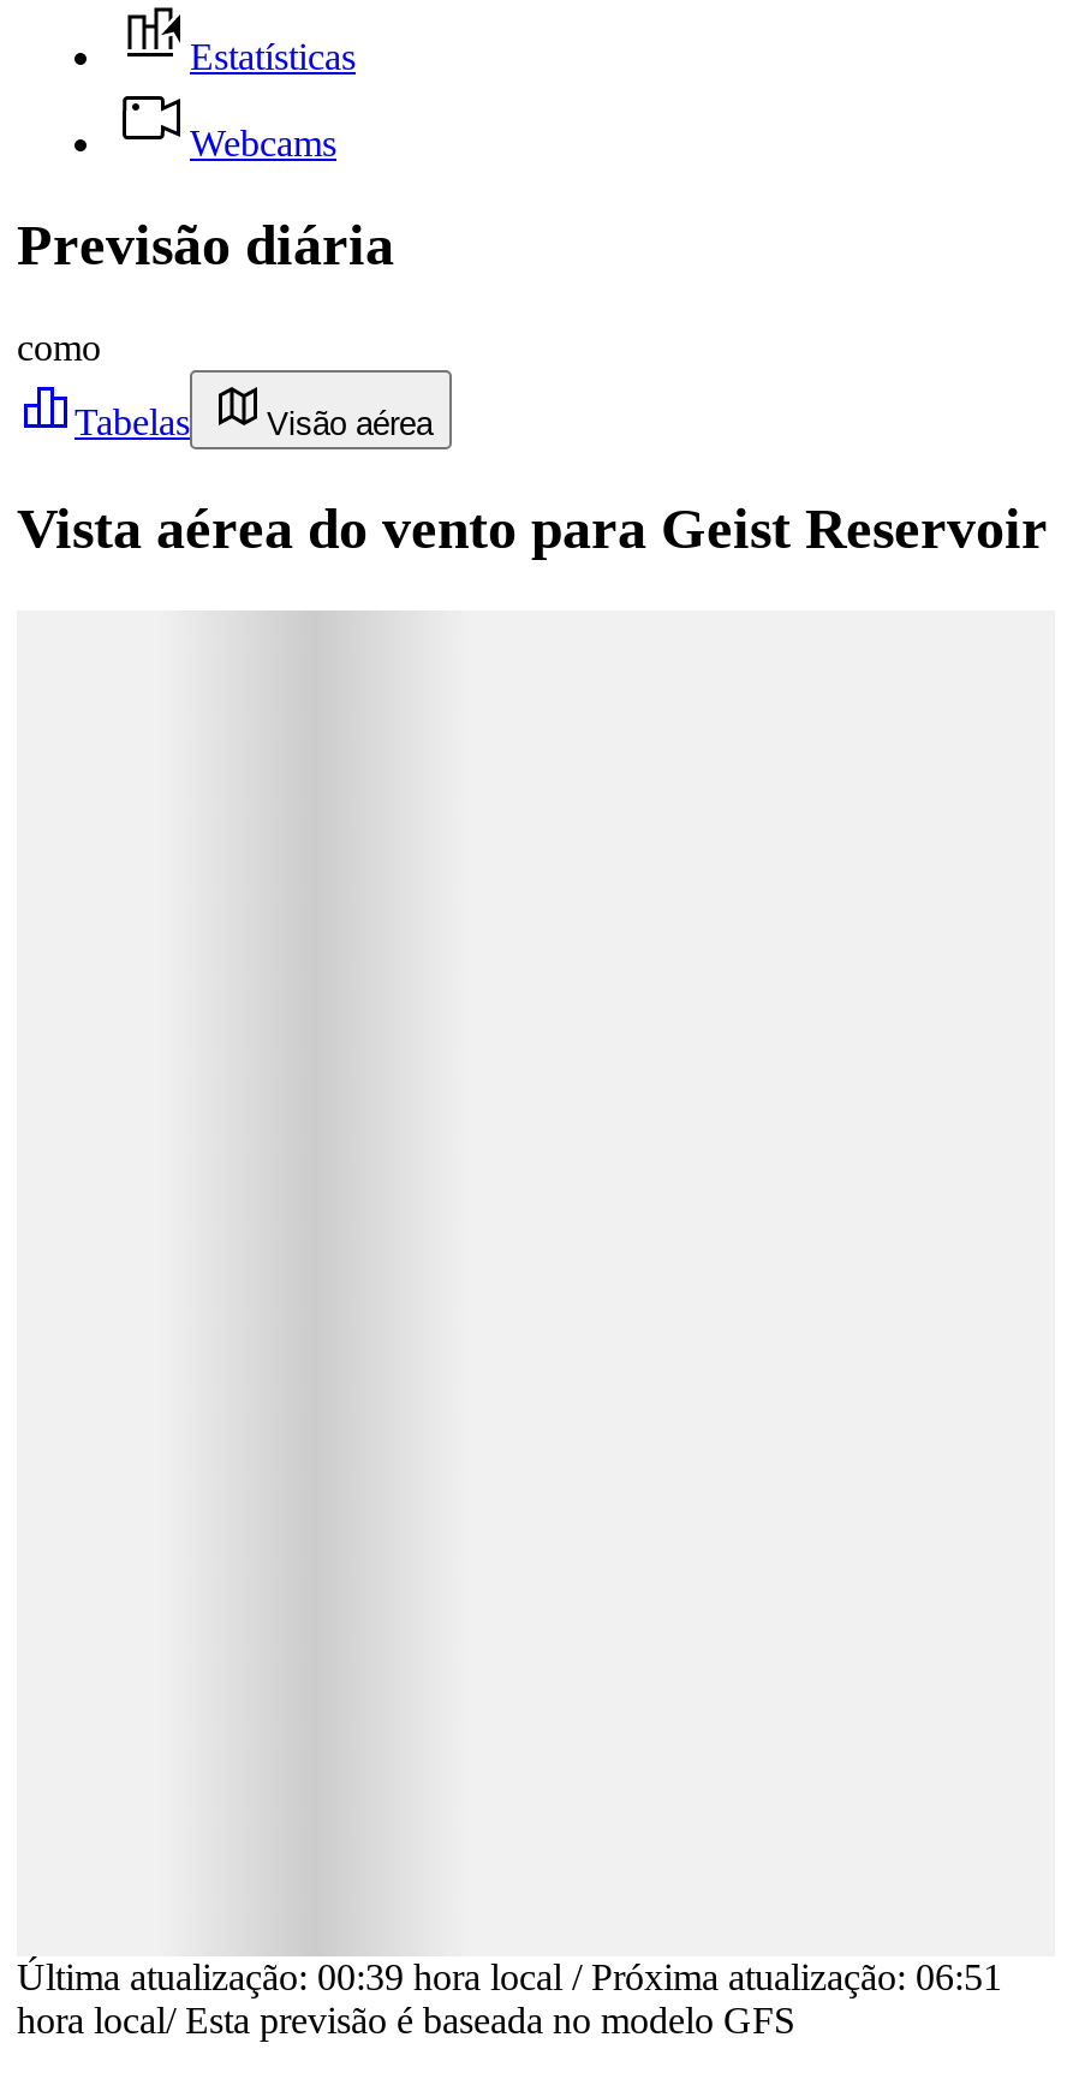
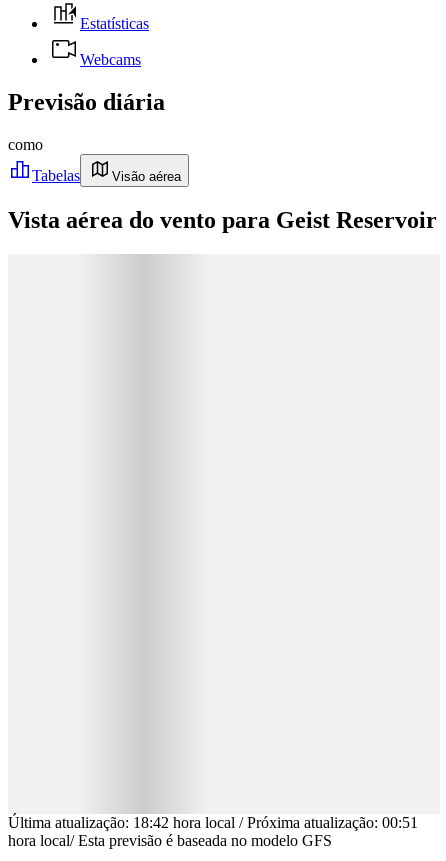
- Última atualização: 00:39 hora local / Próxima atualização: 06:51
+ Última atualização: 18:42 hora local / Próxima atualização: 00:51
